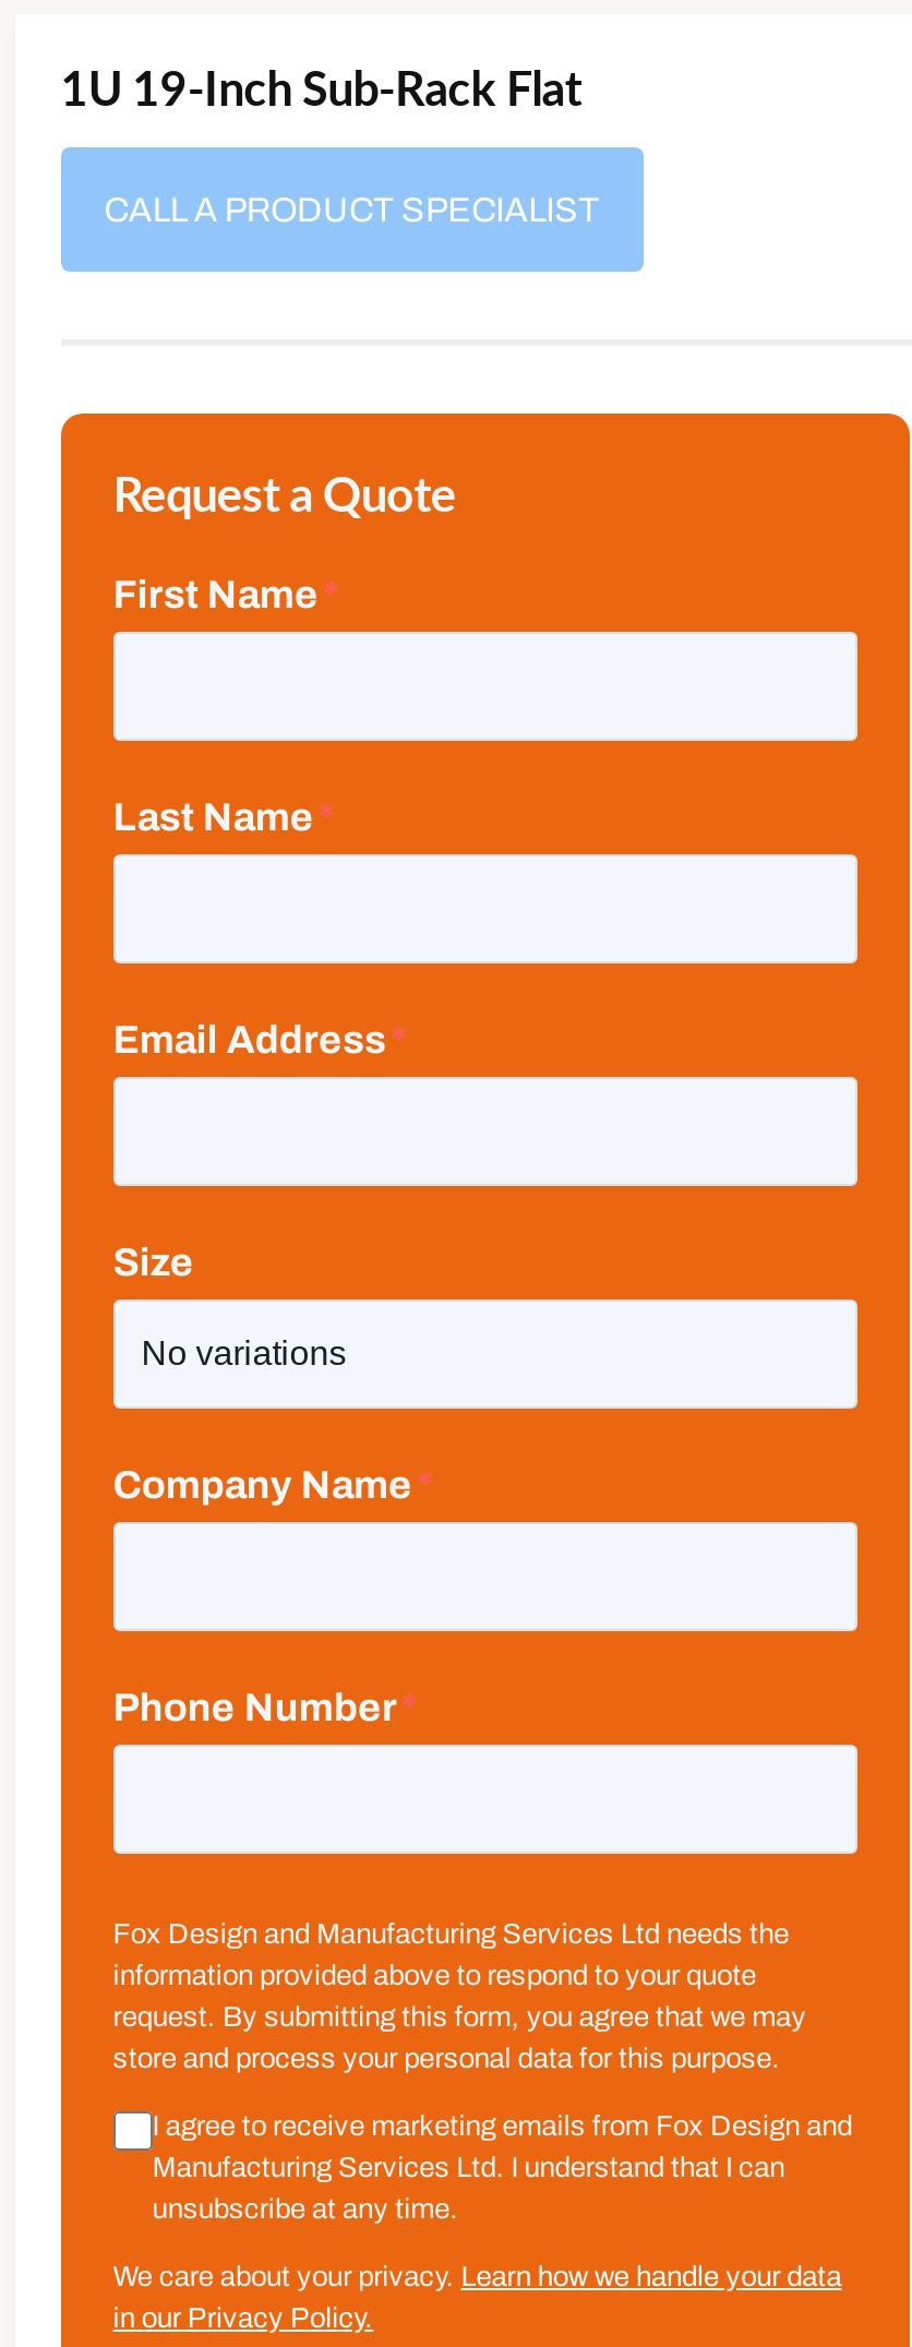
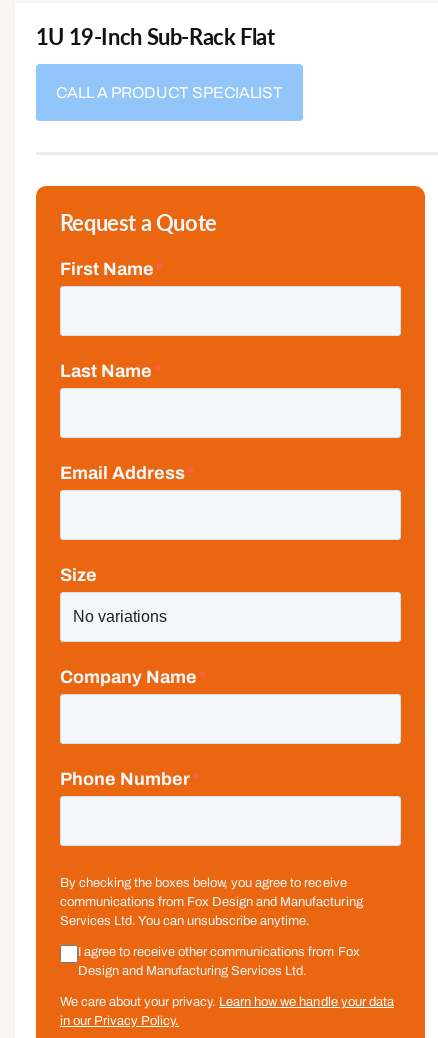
- Fox Design and Manufacturing Services Ltd needs the
- information provided above to respond to your quote
- request. By submitting this form, you agree that we may
- store and process your personal data for this purpose.
+ By checking the boxes below, you agree to receive
+ communications from Fox Design and Manufacturing
+ Services Ltd. You can unsubscribe anytime.

- I agree to receive marketing emails from Fox Design and
- Manufacturing Services Ltd. I understand that I can
- unsubscribe at any time.
+ I agree to receive other communications from Fox
+ Design and Manufacturing Services Ltd.
